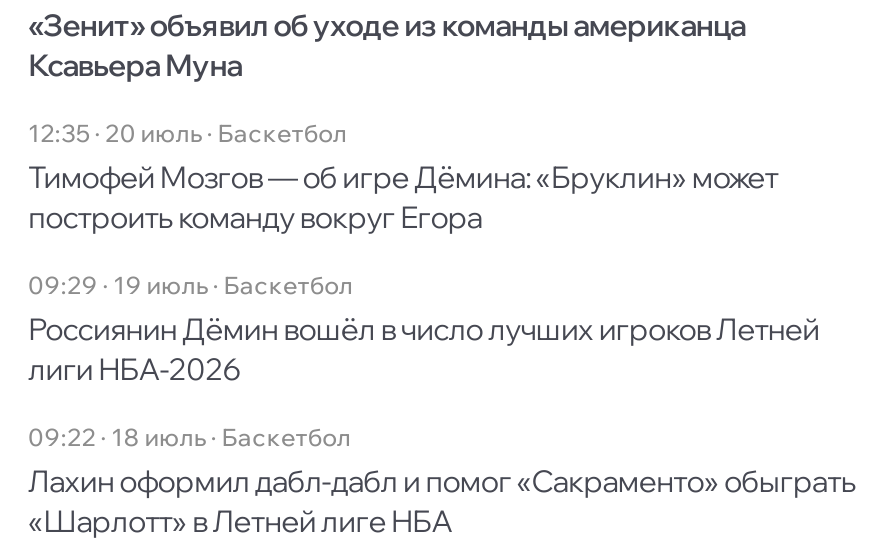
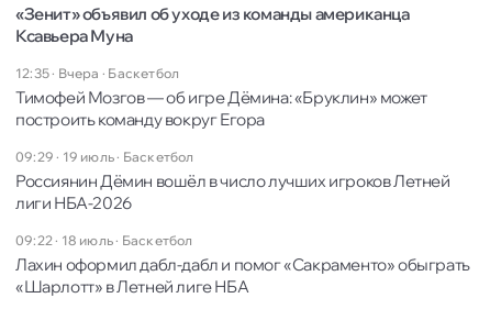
- 12:35 · 20 июль · Баскетбол
+ 12:35 · Вчера · Баскетбол
